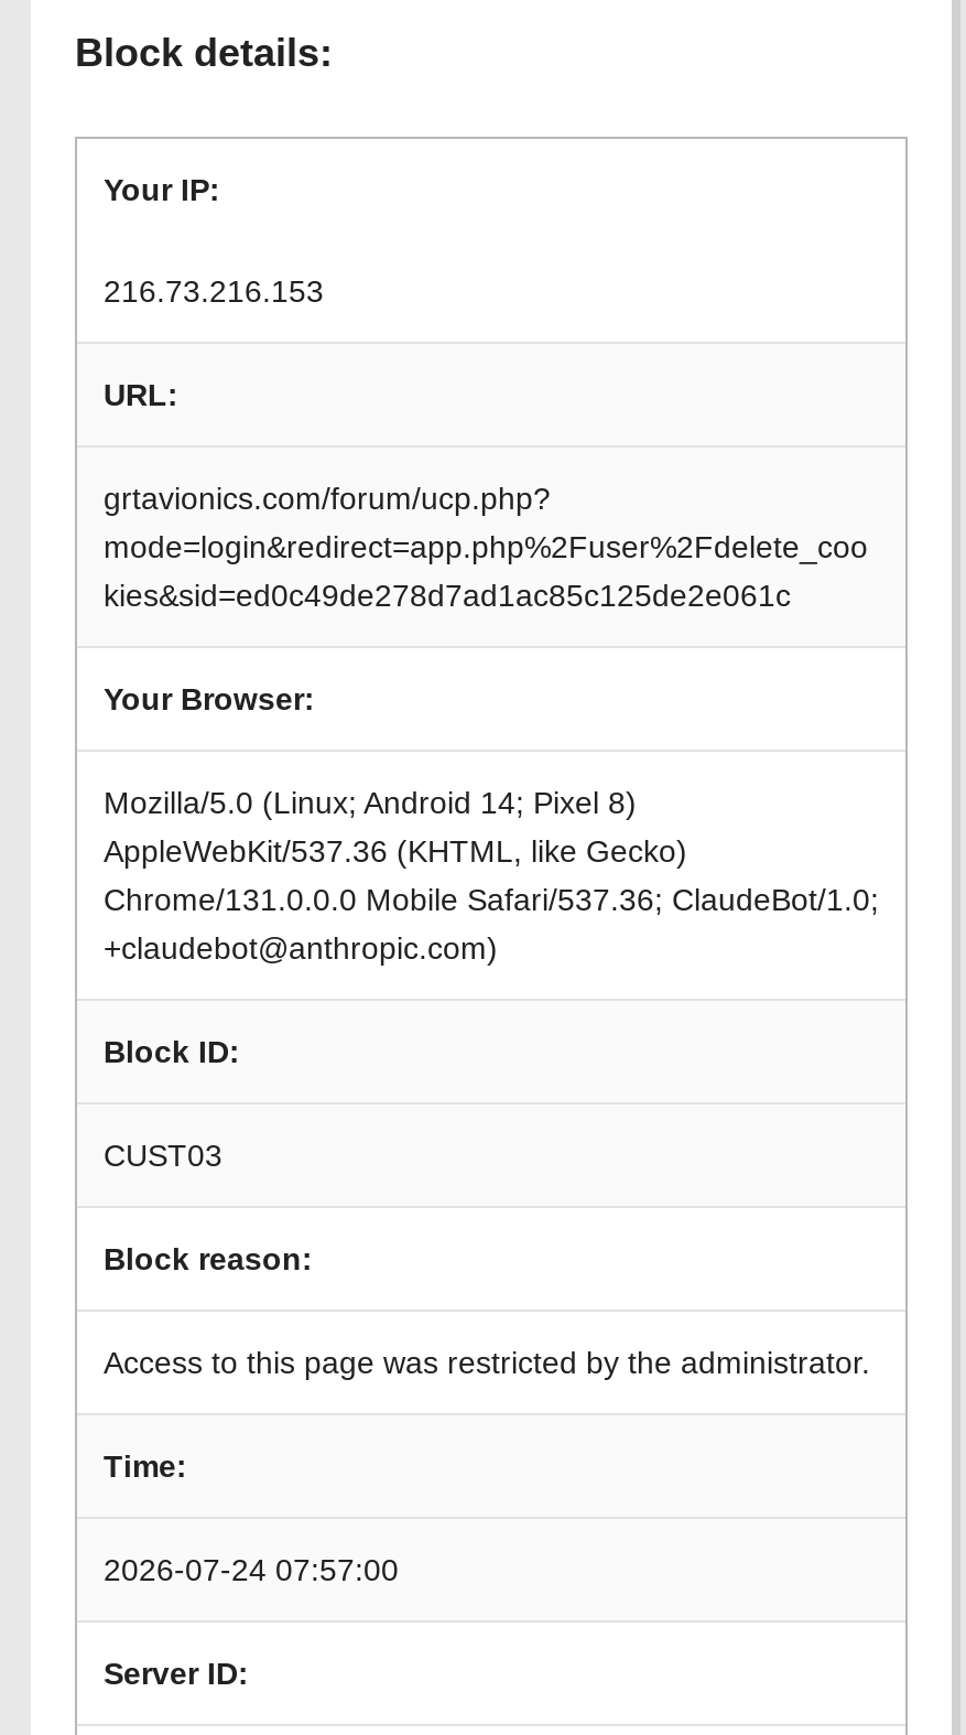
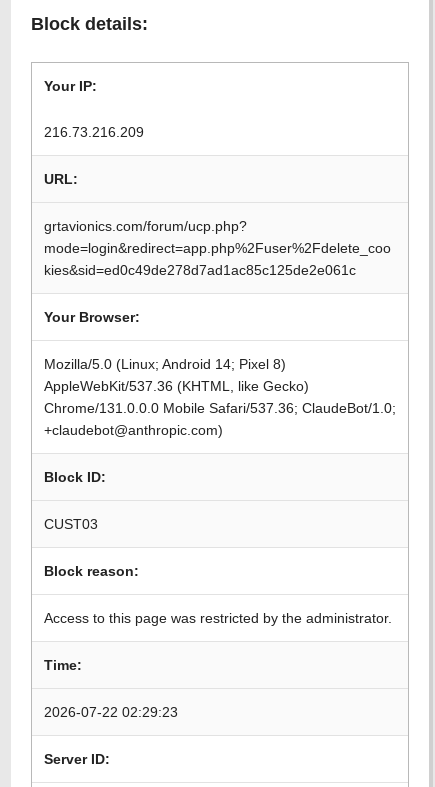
- 216.73.216.153
+ 216.73.216.209

- 2026-07-24 07:57:00
+ 2026-07-22 02:29:23
